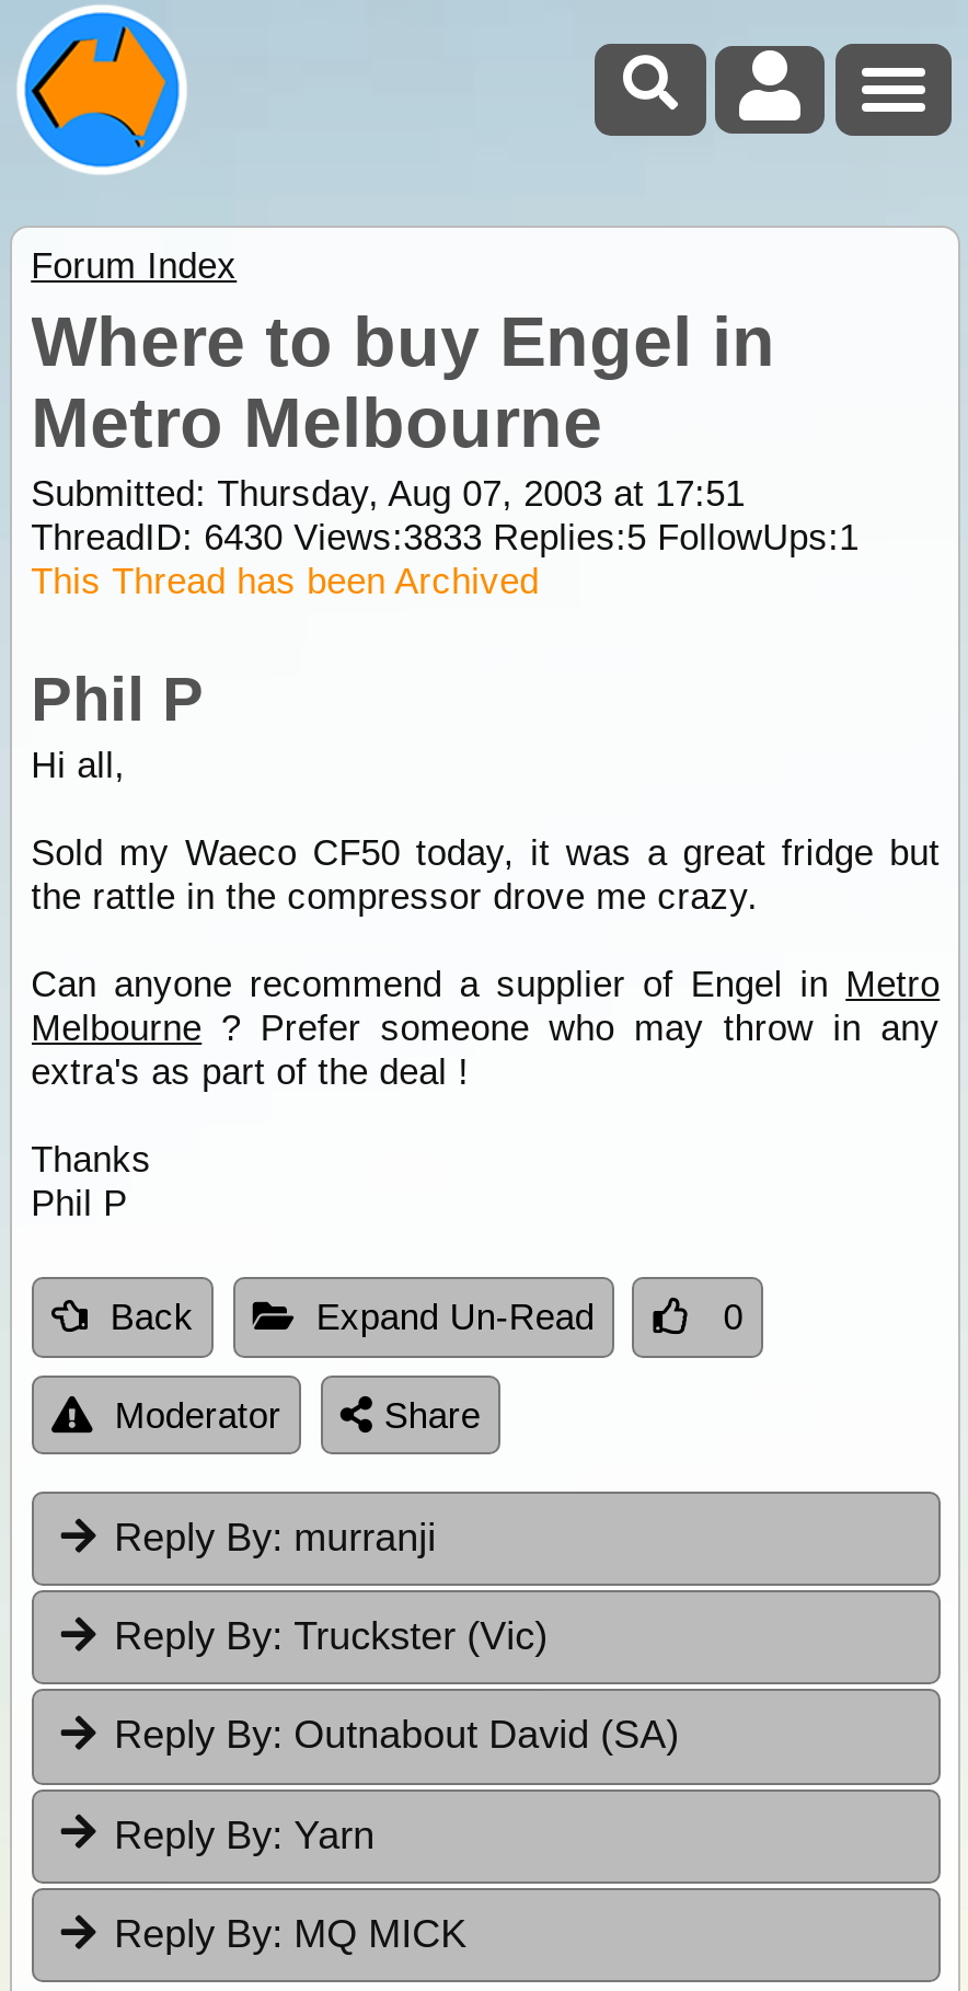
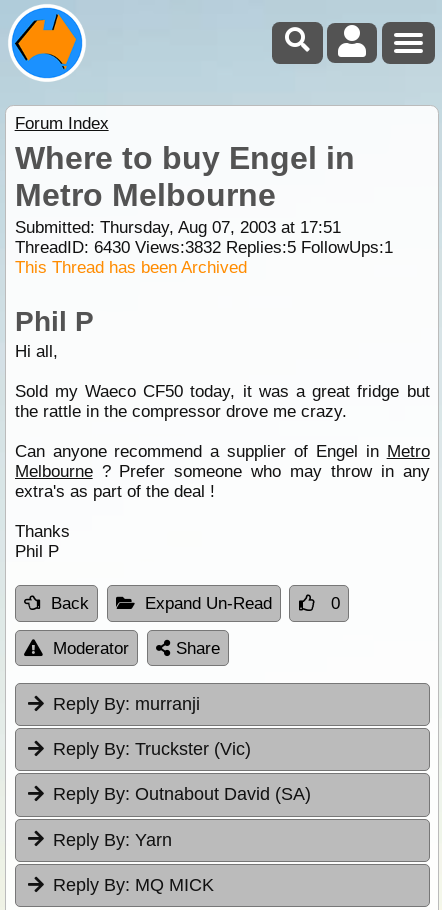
- ThreadID: 6430 Views:3833 Replies:5 FollowUps:1
+ ThreadID: 6430 Views:3832 Replies:5 FollowUps:1
